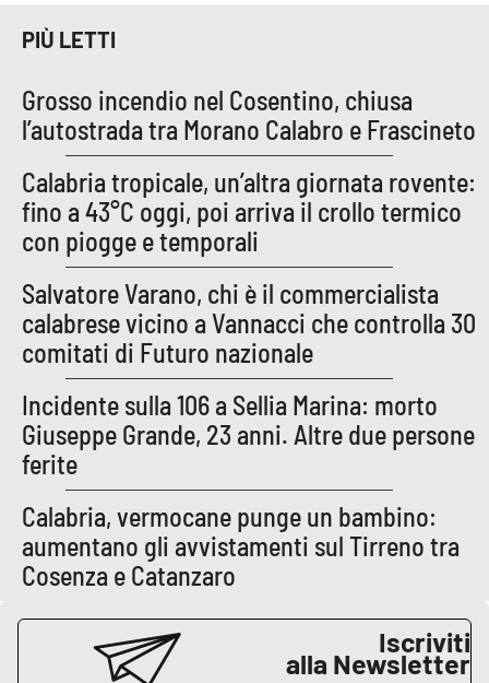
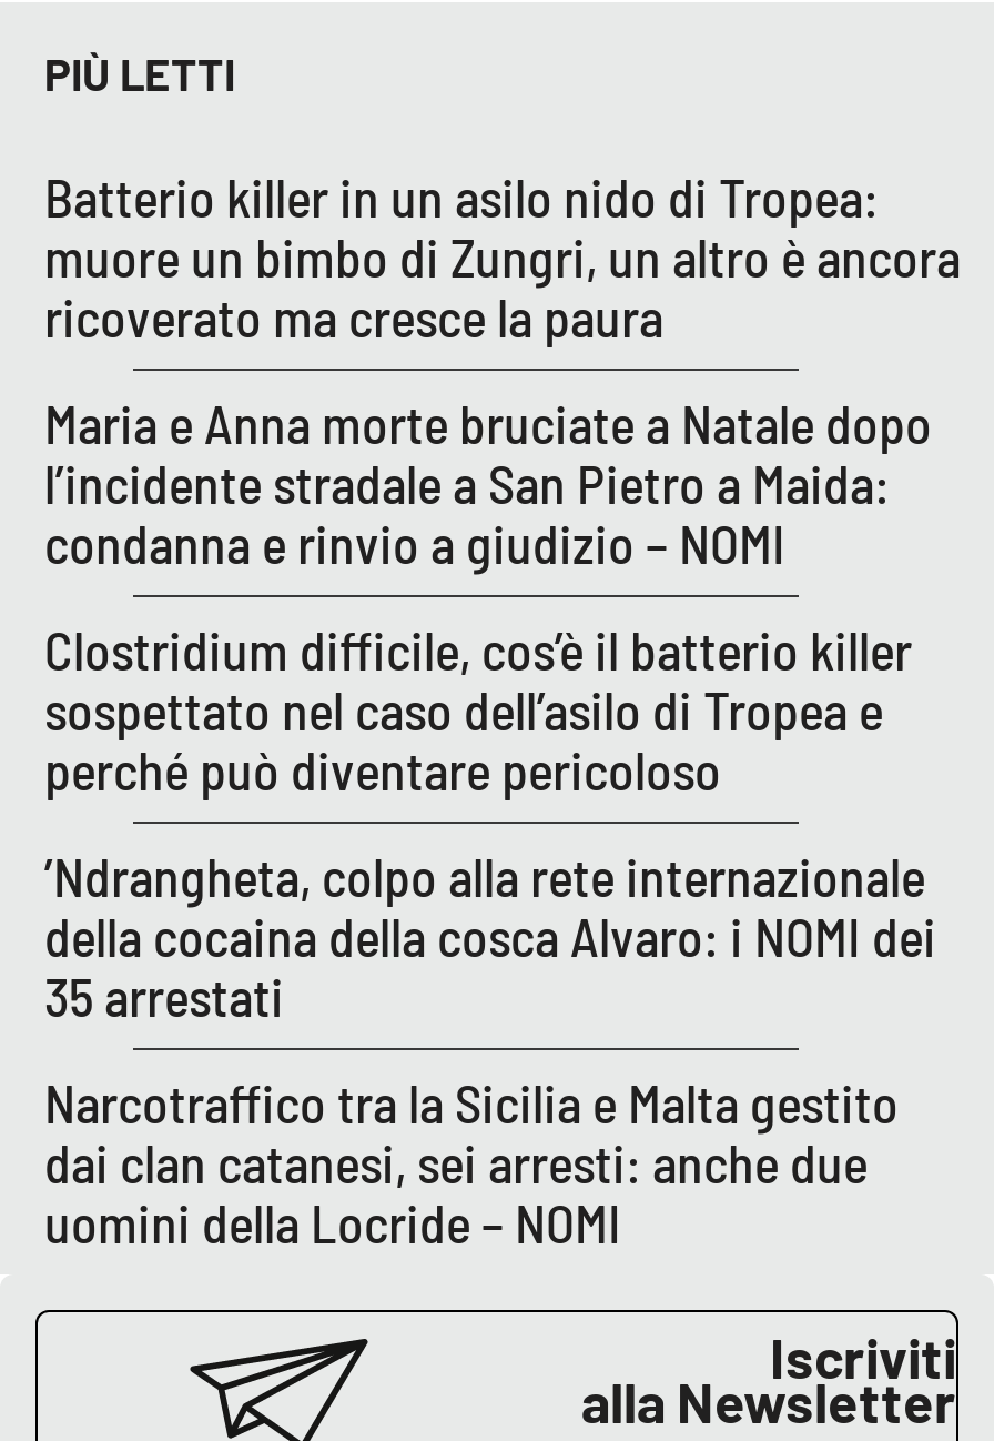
- Grosso incendio nel Cosentino, chiusa
- l’autostrada tra Morano Calabro e Frascineto
+ Batterio killer in un asilo nido di Tropea:
+ muore un bimbo di Zungri, un altro è ancora
+ ricoverato ma cresce la paura

- Calabria tropicale, un’altra giornata rovente:
- fino a 43°C oggi, poi arriva il crollo termico
- con piogge e temporali
+ Maria e Anna morte bruciate a Natale dopo
+ l’incidente stradale a San Pietro a Maida:
+ condanna e rinvio a giudizio – NOMI

- Salvatore Varano, chi è il commercialista
- calabrese vicino a Vannacci che controlla 30
- comitati di Futuro nazionale
+ Clostridium difficile, cos’è il batterio killer
+ sospettato nel caso dell’asilo di Tropea e
+ perché può diventare pericoloso

- Incidente sulla 106 a Sellia Marina: morto
- Giuseppe Grande, 23 anni. Altre due persone
- ferite
+ ’Ndrangheta, colpo alla rete internazionale
+ della cocaina della cosca Alvaro: i NOMI dei
+ 35 arrestati

- Calabria, vermocane punge un bambino:
- aumentano gli avvistamenti sul Tirreno tra
- Cosenza e Catanzaro
+ Narcotraffico tra la Sicilia e Malta gestito
+ dai clan catanesi, sei arresti: anche due
+ uomini della Locride – NOMI
